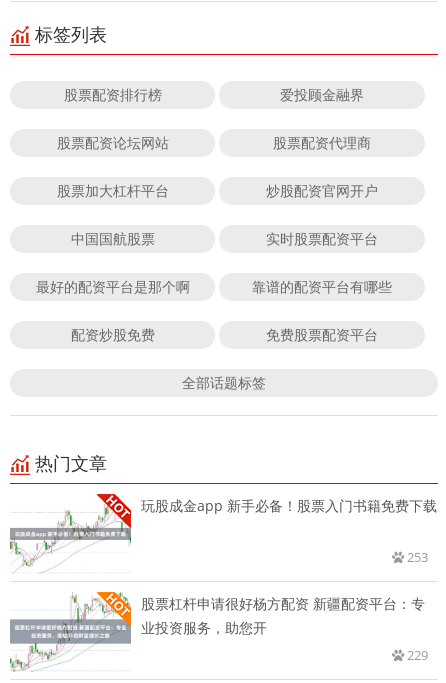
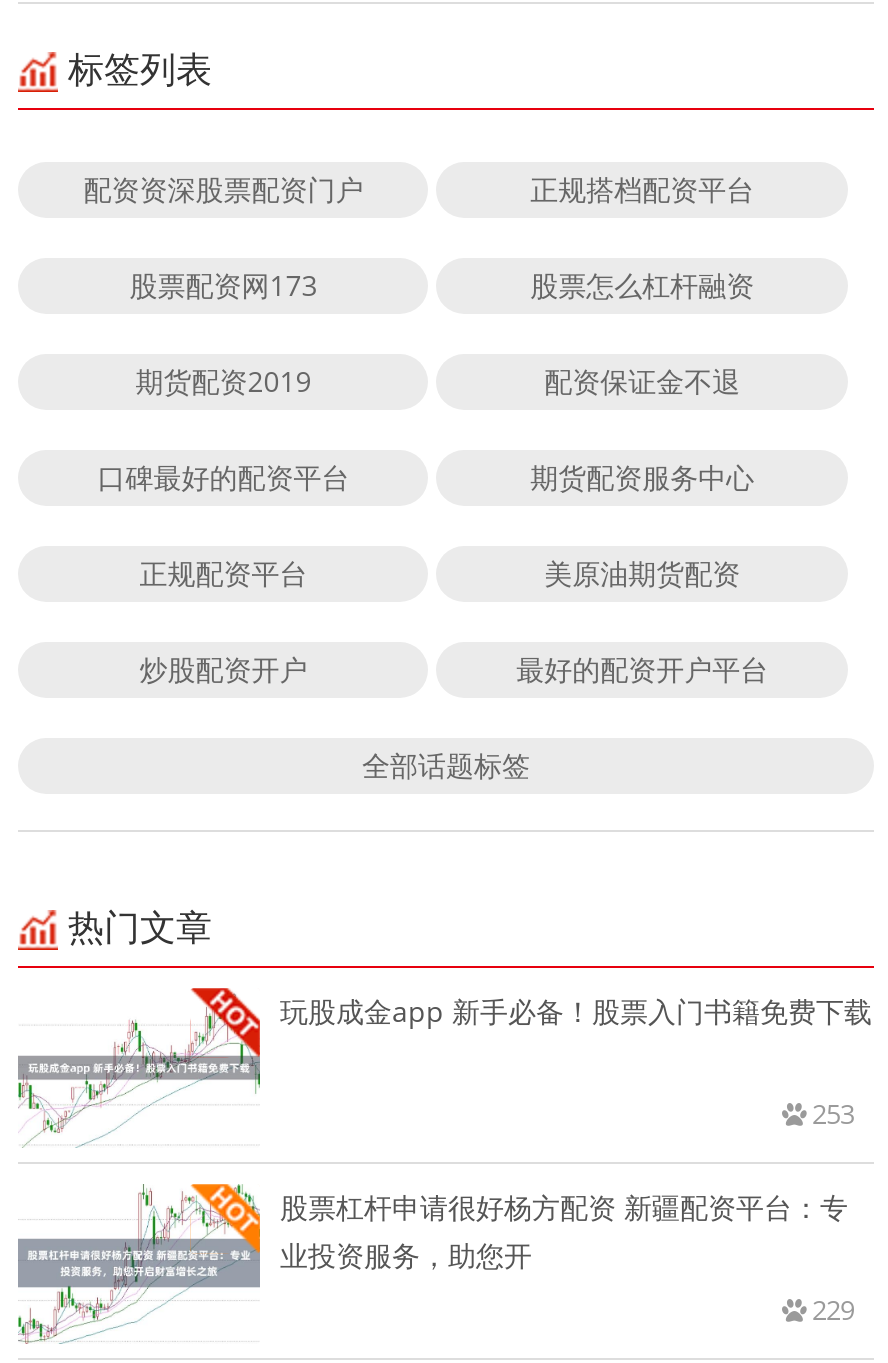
- 股票配资排行榜
- 爱投顾金融界
+ 配资资深股票配资门户
+ 正规搭档配资平台

- 股票配资论坛网站
- 股票配资代理商
+ 股票配资网173
+ 股票怎么杠杆融资

- 股票加大杠杆平台
- 炒股配资官网开户
+ 期货配资2019
+ 配资保证金不退

- 中国国航股票
- 实时股票配资平台
+ 口碑最好的配资平台
+ 期货配资服务中心

- 最好的配资平台是那个啊
- 靠谱的配资平台有哪些
+ 正规配资平台
+ 美原油期货配资

- 配资炒股免费
- 免费股票配资平台
+ 炒股配资开户
+ 最好的配资开户平台
